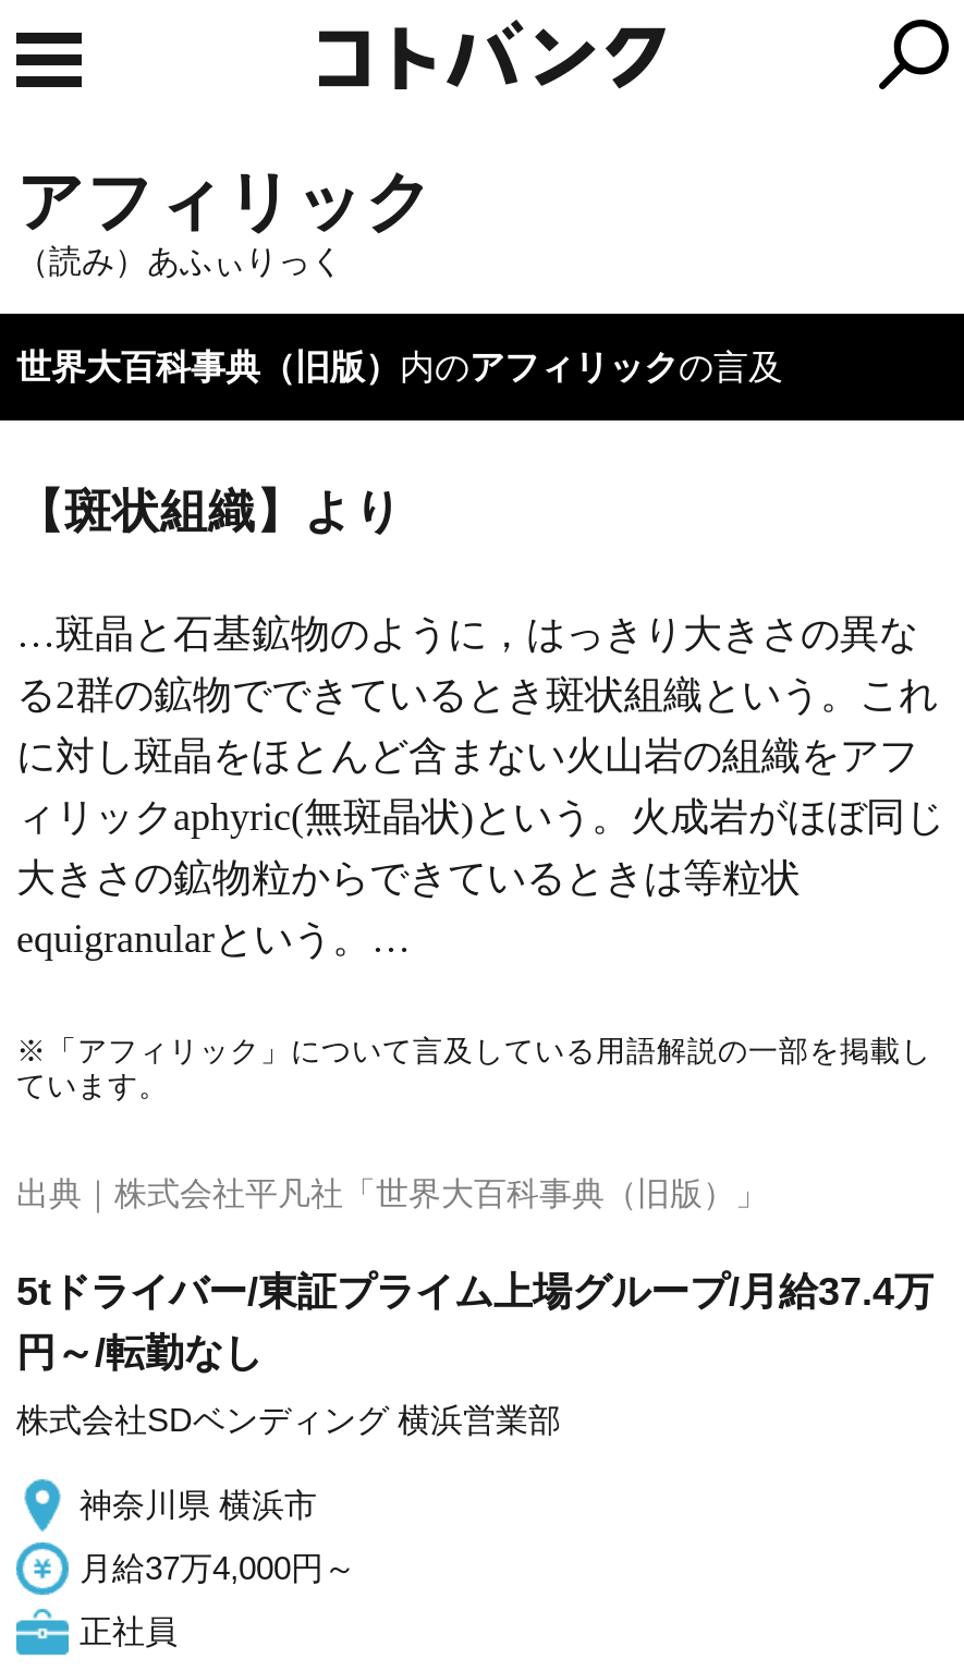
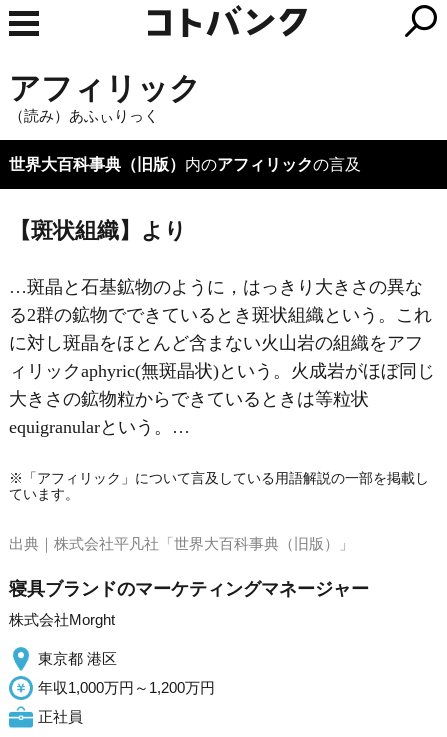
- 5tドライバー/東証プライム上場グループ/月給37.4万
- 円～/転勤なし
+ 寝具ブランドのマーケティングマネージャー

- 株式会社SDベンディング 横浜営業部
+ 株式会社Morght

- 神奈川県 横浜市
+ 東京都 港区

- 月給37万4,000円～
+ 年収1,000万円～1,200万円
